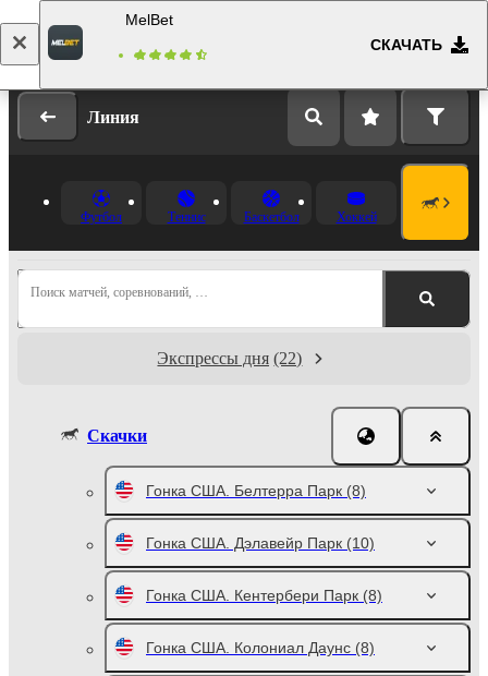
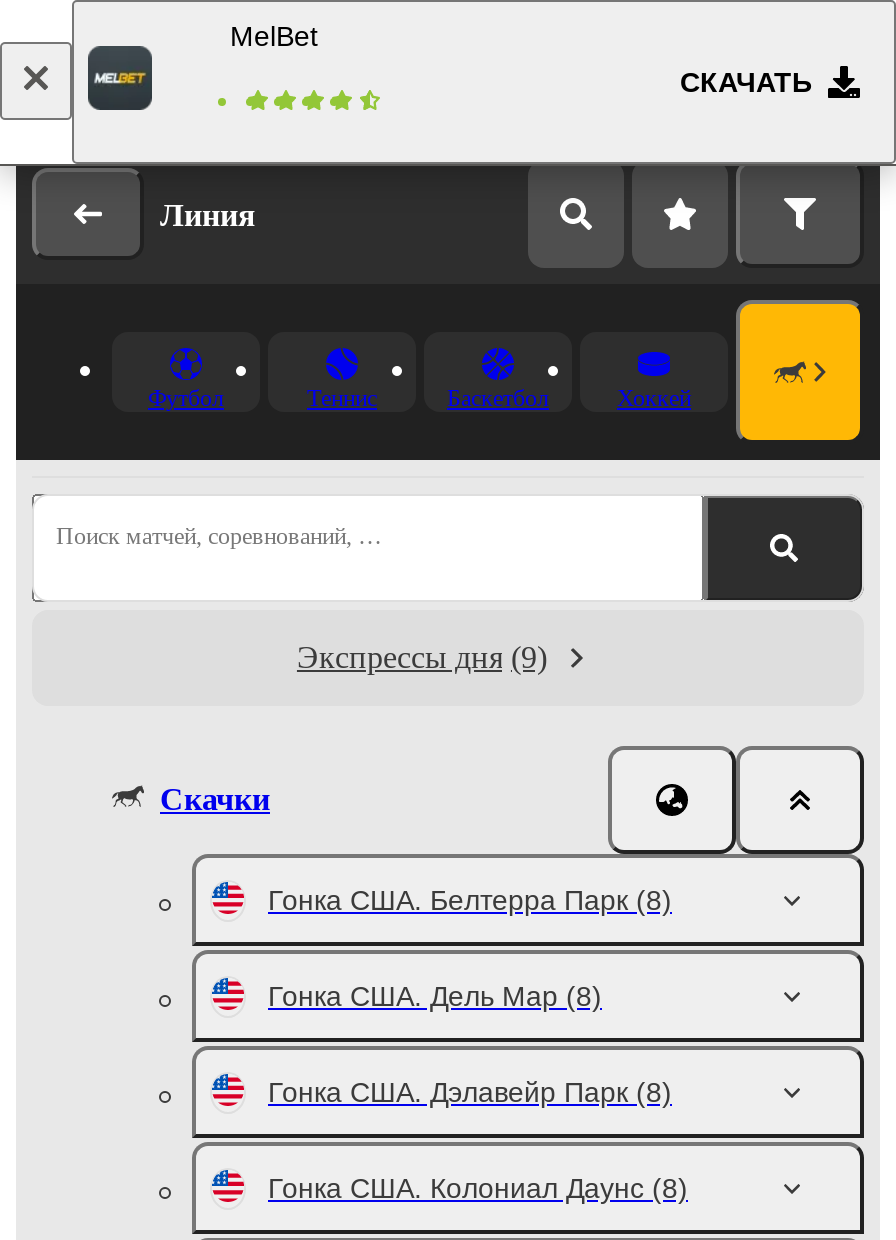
- Экспрессы дня (22)
+ Экспрессы дня (9)

- Гонка США. Дэлавейр Парк (10)
+ Гонка США. Дель Мар (8)

- Гонка США. Кентербери Парк (8)
+ Гонка США. Дэлавейр Парк (8)
